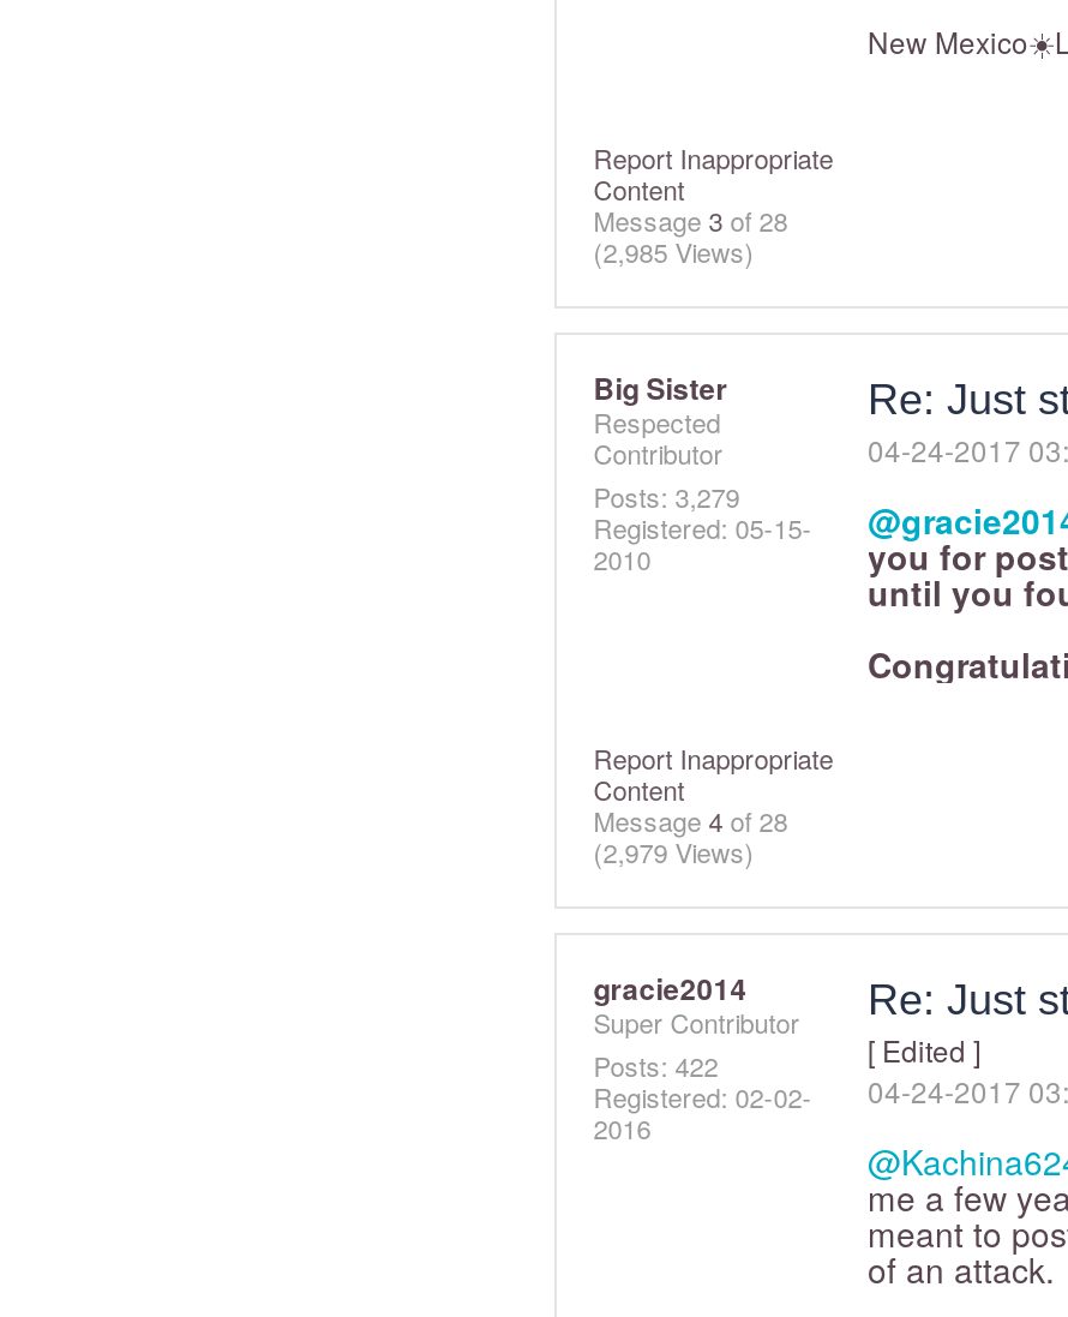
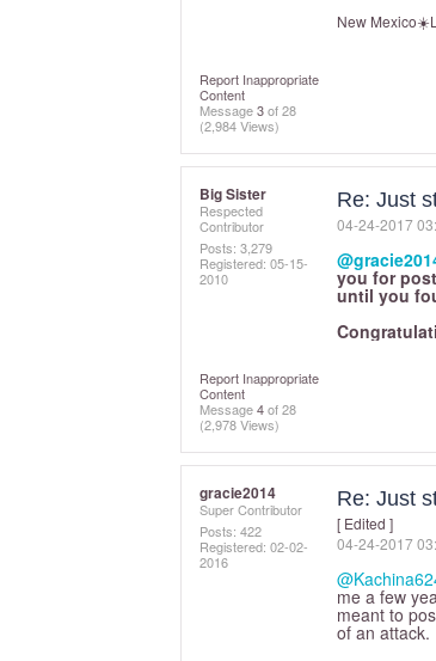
- (2,985 Views)
+ (2,984 Views)

- (2,979 Views)
+ (2,978 Views)
